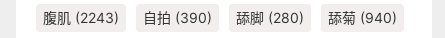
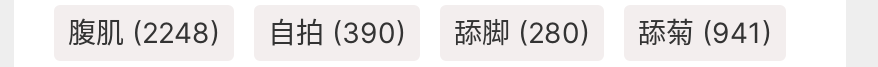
- 腹肌(2243)
+ 腹肌(2248)

- 舔菊(940)
+ 舔菊(941)
